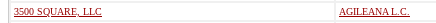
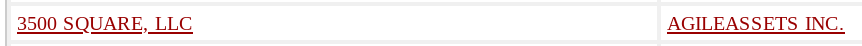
- AGILEANA L.C.
+ AGILEASSETS INC.
